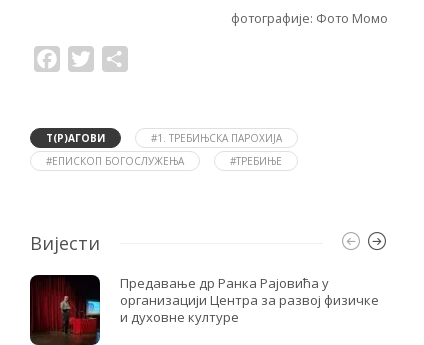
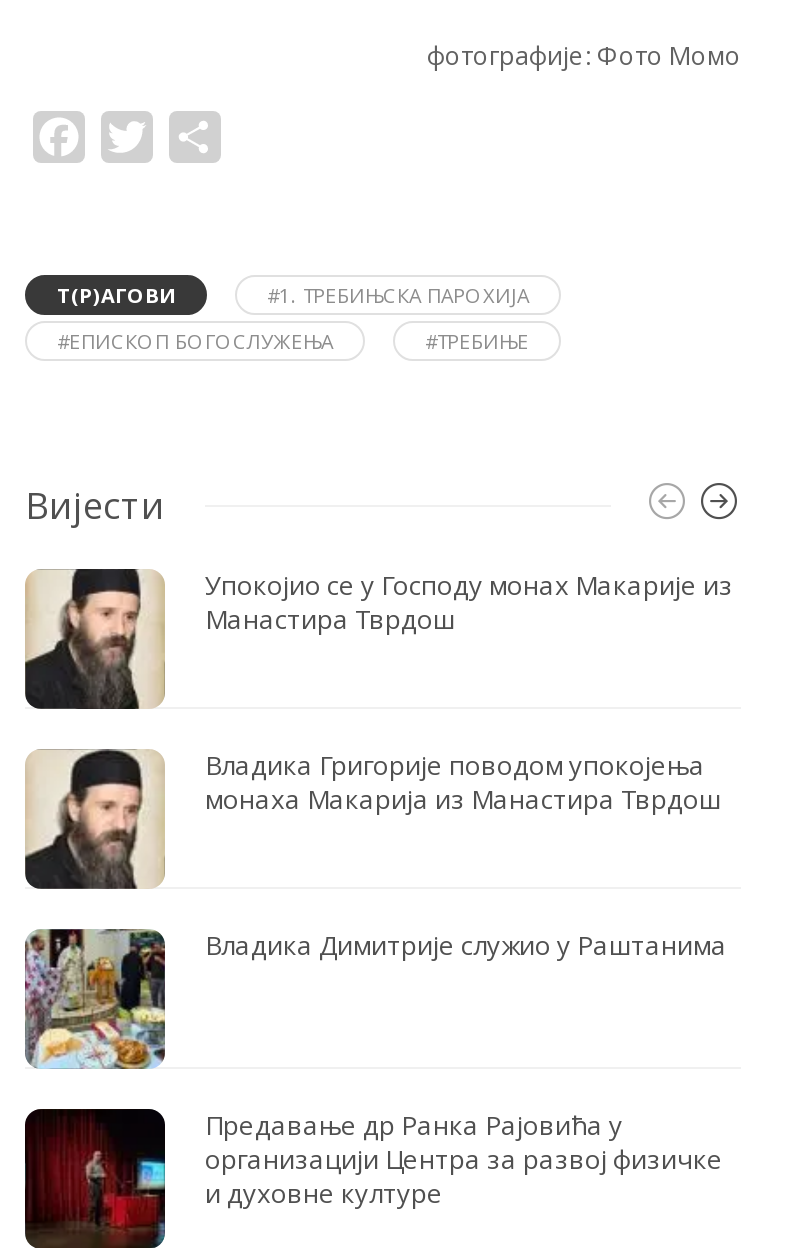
+ [image]
+ Владика Григорије поводом упокојења
+ монаха Макарија из Манастира Тврдош

+ [image]
+ Владика Димитрије служио у Раштанима

+ [image]
+ Упокојио се у Господу монах Макарије из
+ Манастира Тврдош
